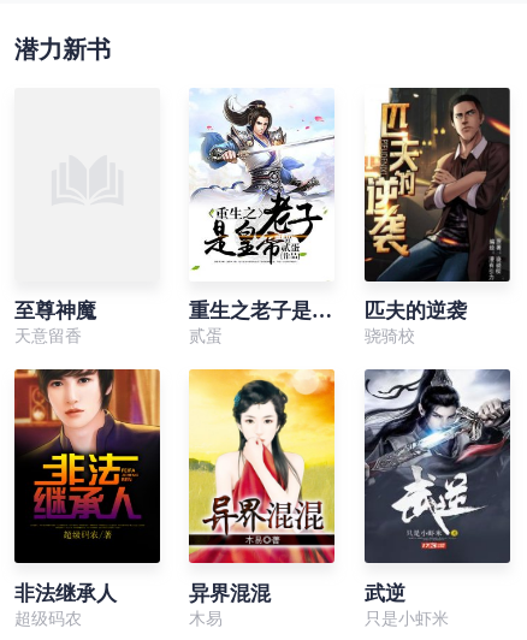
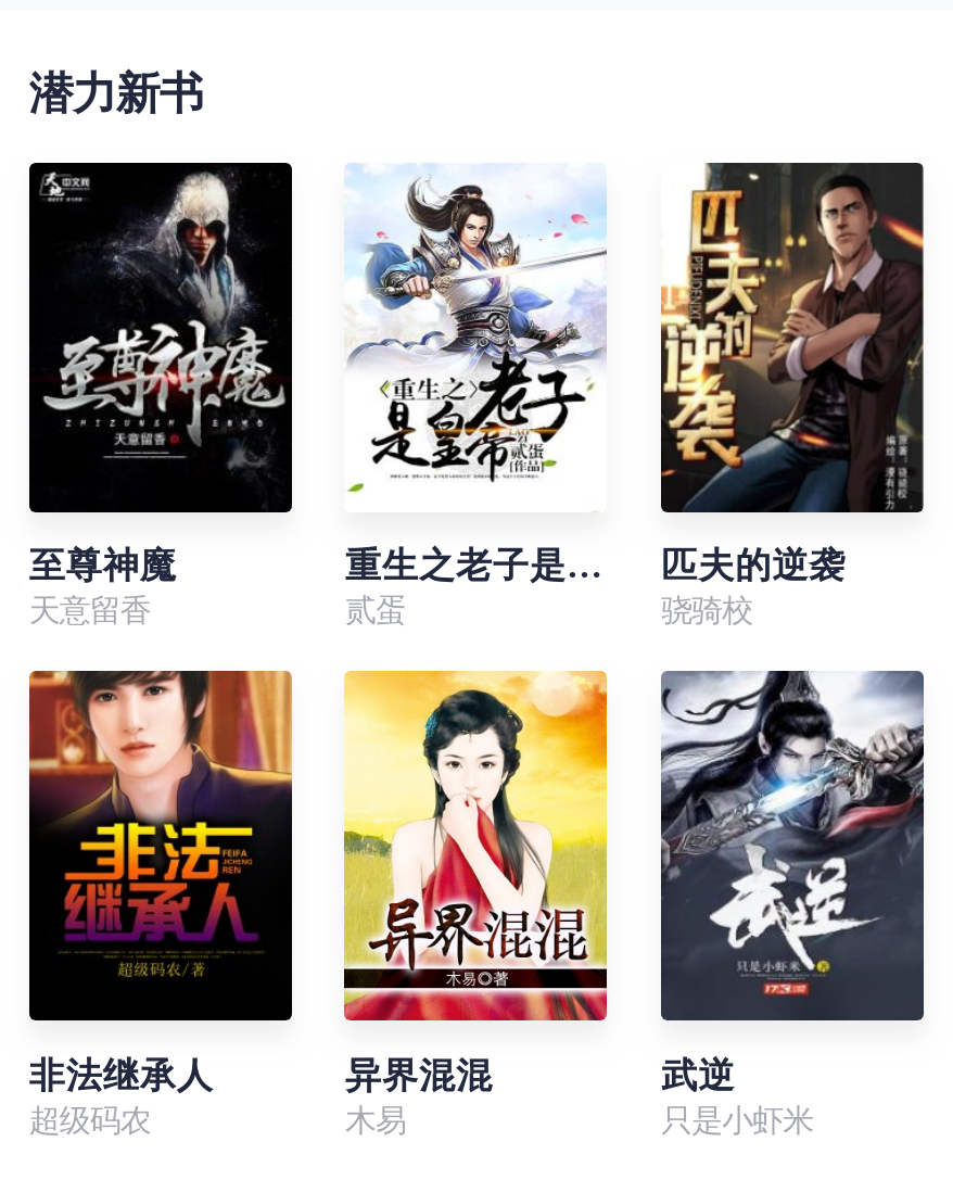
+ [image]
